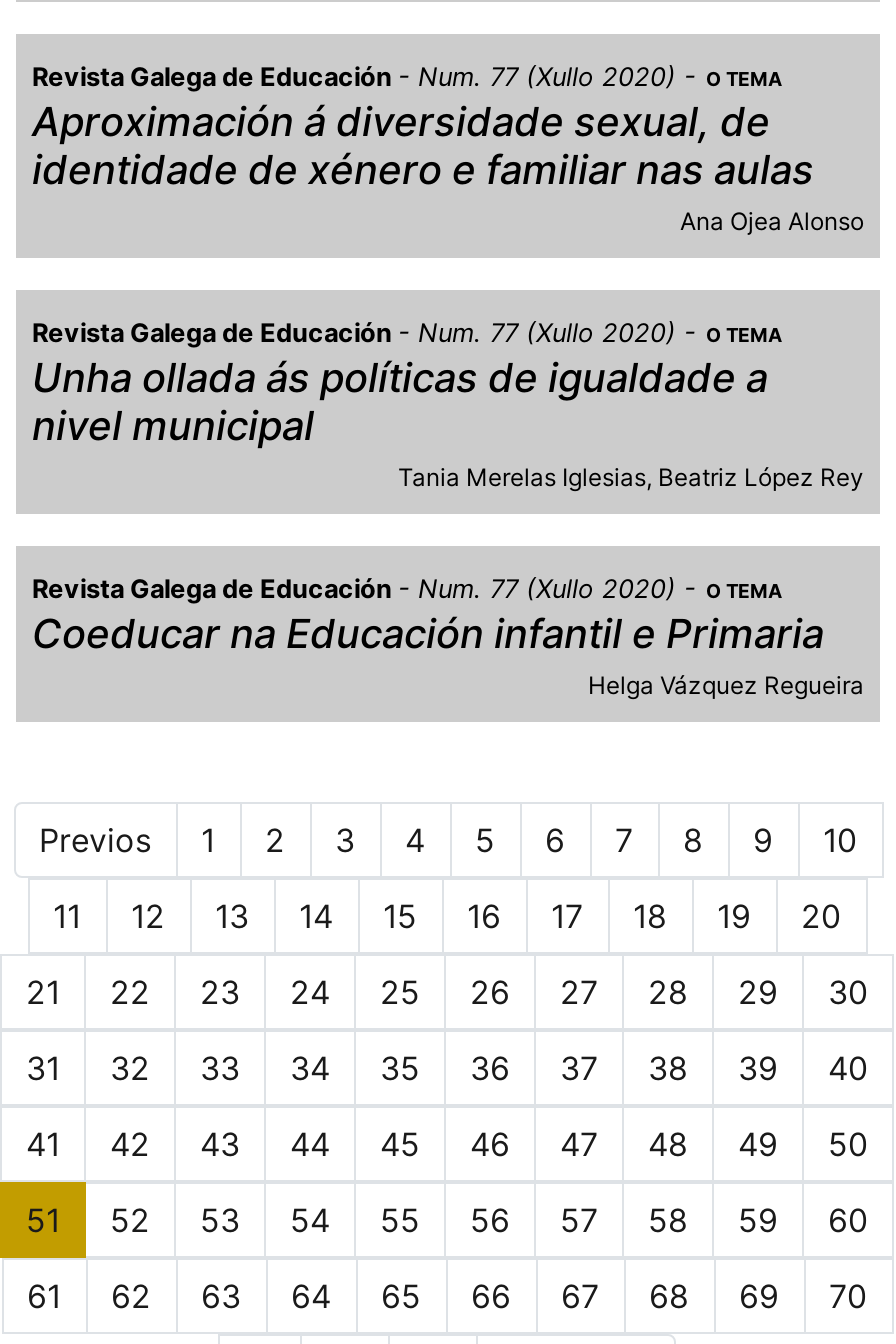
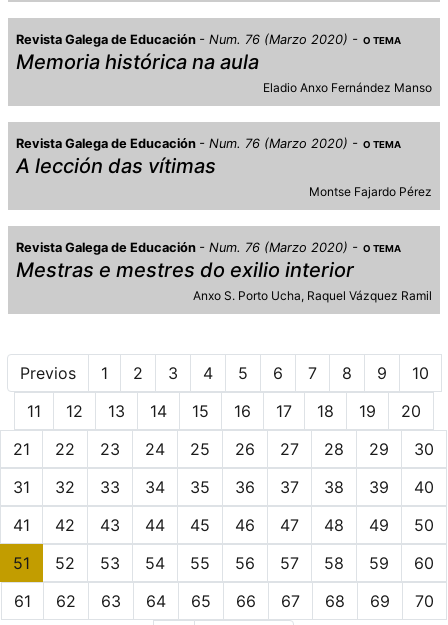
- Revista Galega de Educación Num. 77 (Xullo 2020) O TEMA
+ Revista Galega de Educación Num. 76 (Marzo 2020) O TEMA

- Aproximación á diversidade sexual, de
- identidade de xénero e familiar nas aulas
- Ana Ojea Alonso
+ Memoria histórica na aula
+ Eladio Anxo Fernández Manso

- Revista Galega de Educación Num. 77 (Xullo 2020) O TEMA
+ Revista Galega de Educación Num. 76 (Marzo 2020) O TEMA

- Unha ollada ás políticas de igualdade a
- nivel municipal
- Tania Merelas Iglesias Beatriz López Rey
+ A lección das vítimas
+ Montse Fajardo Pérez

- Revista Galega de Educación Num. 77 (Xullo 2020) O TEMA
+ Revista Galega de Educación Num. 76 (Marzo 2020) O TEMA

- Coeducar na Educación infantil e Primaria
- Helga Vázquez Regueira
+ Mestras e mestres do exilio interior
+ Anxo S. Porto Ucha Raquel Vázquez Ramil
